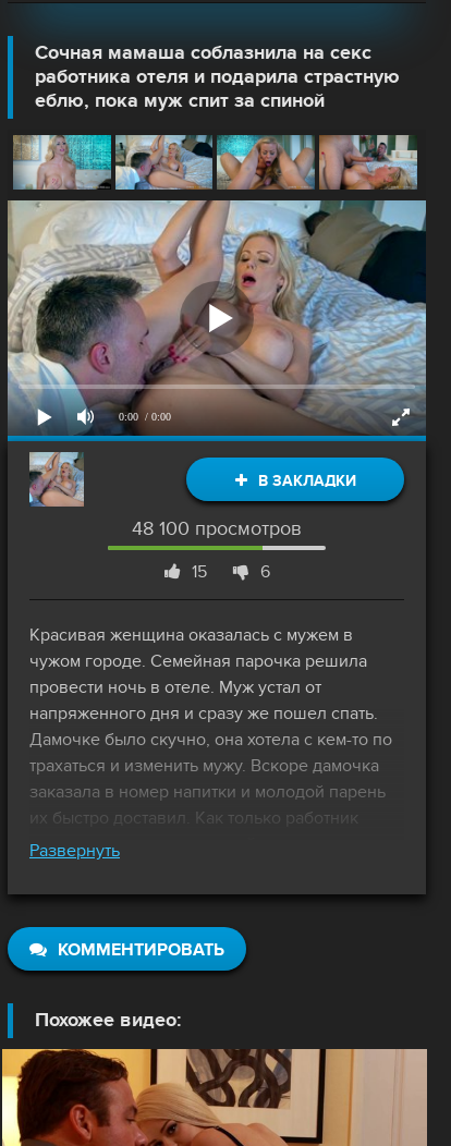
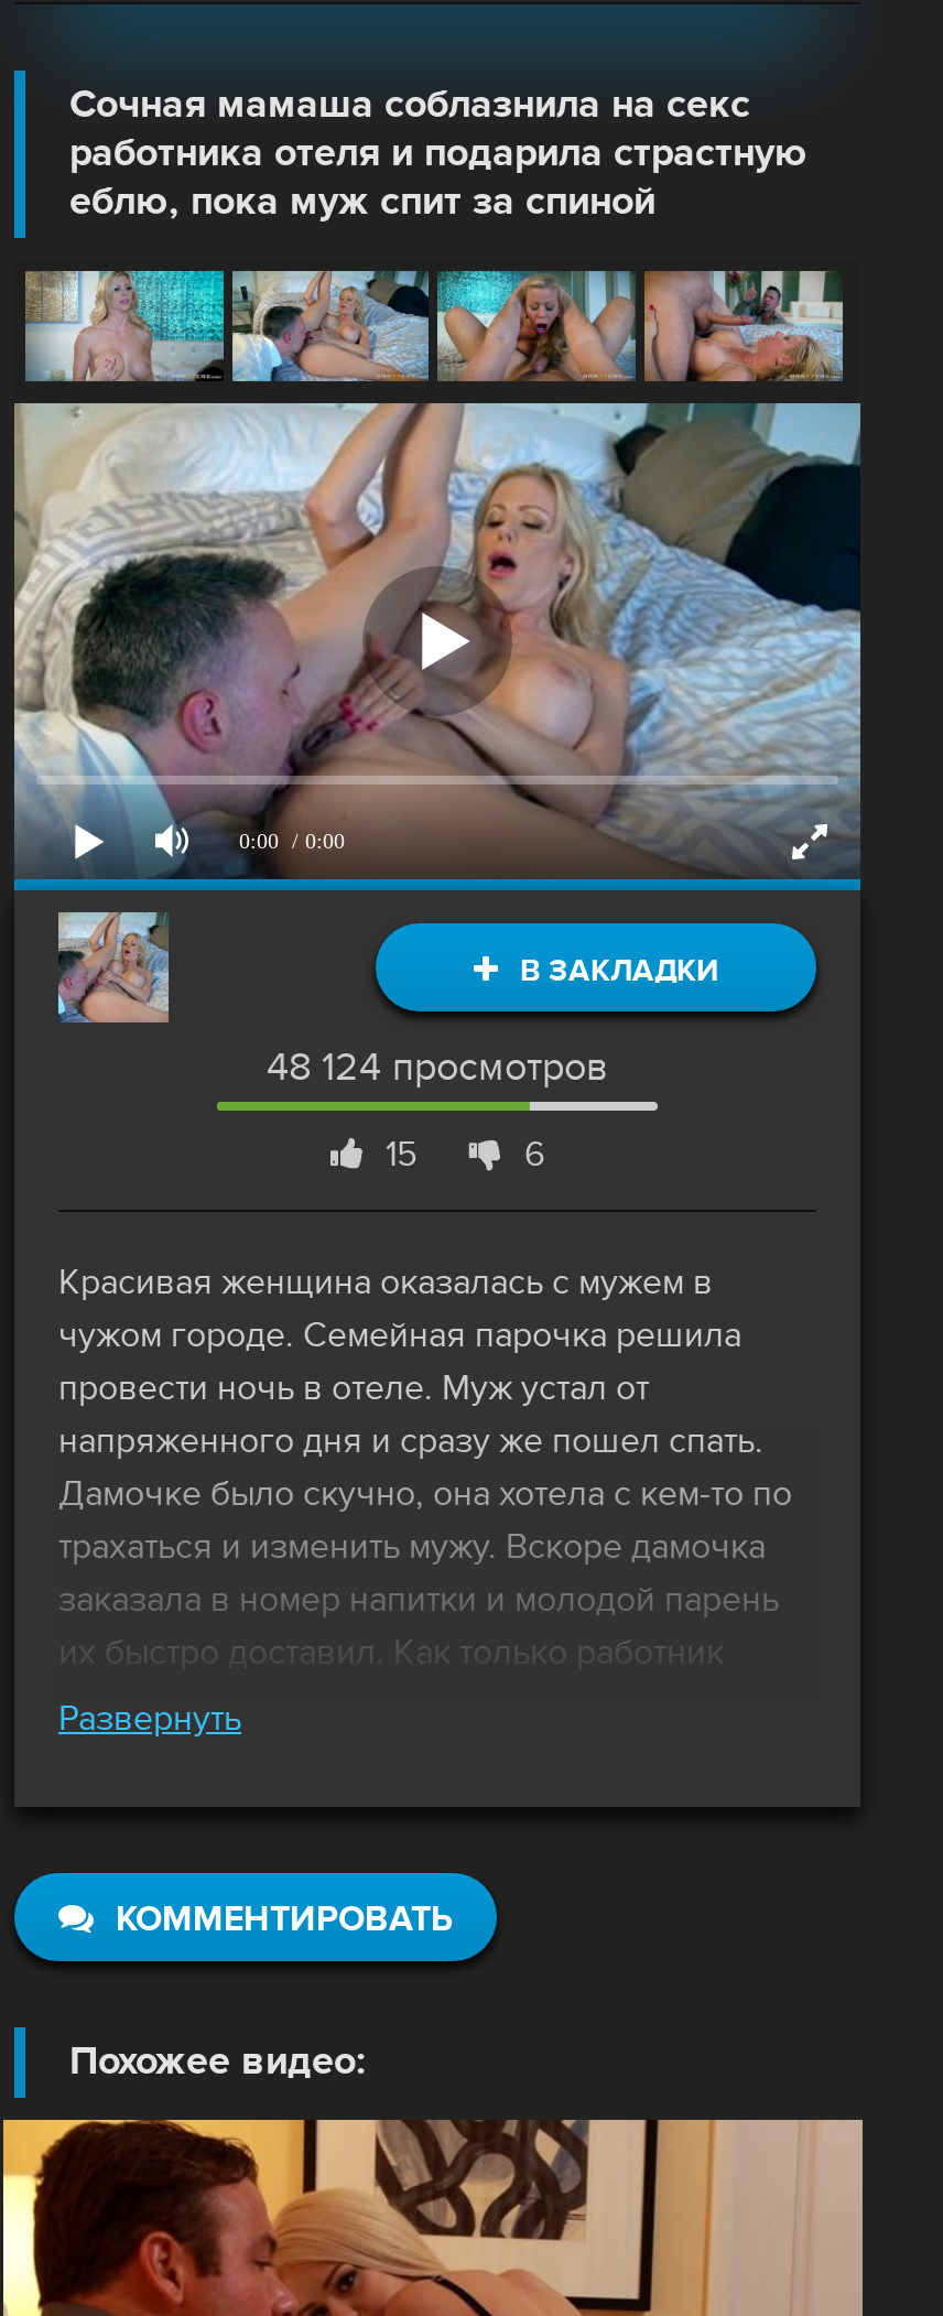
- 48 100 просмотров
+ 48 124 просмотров
